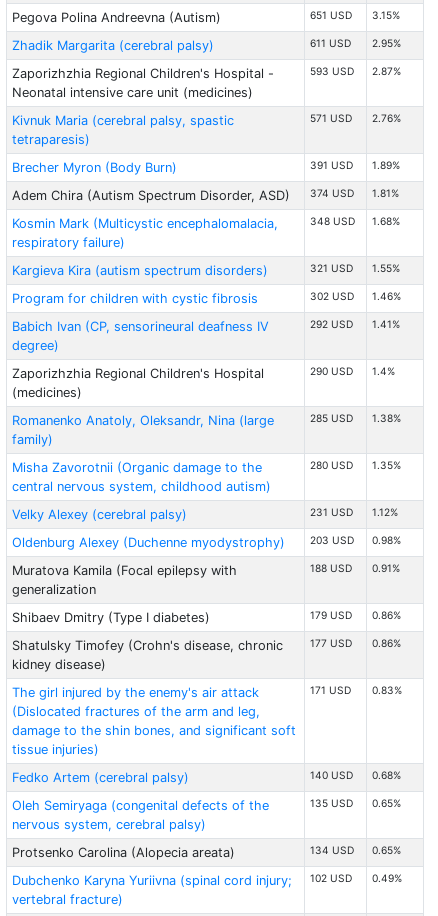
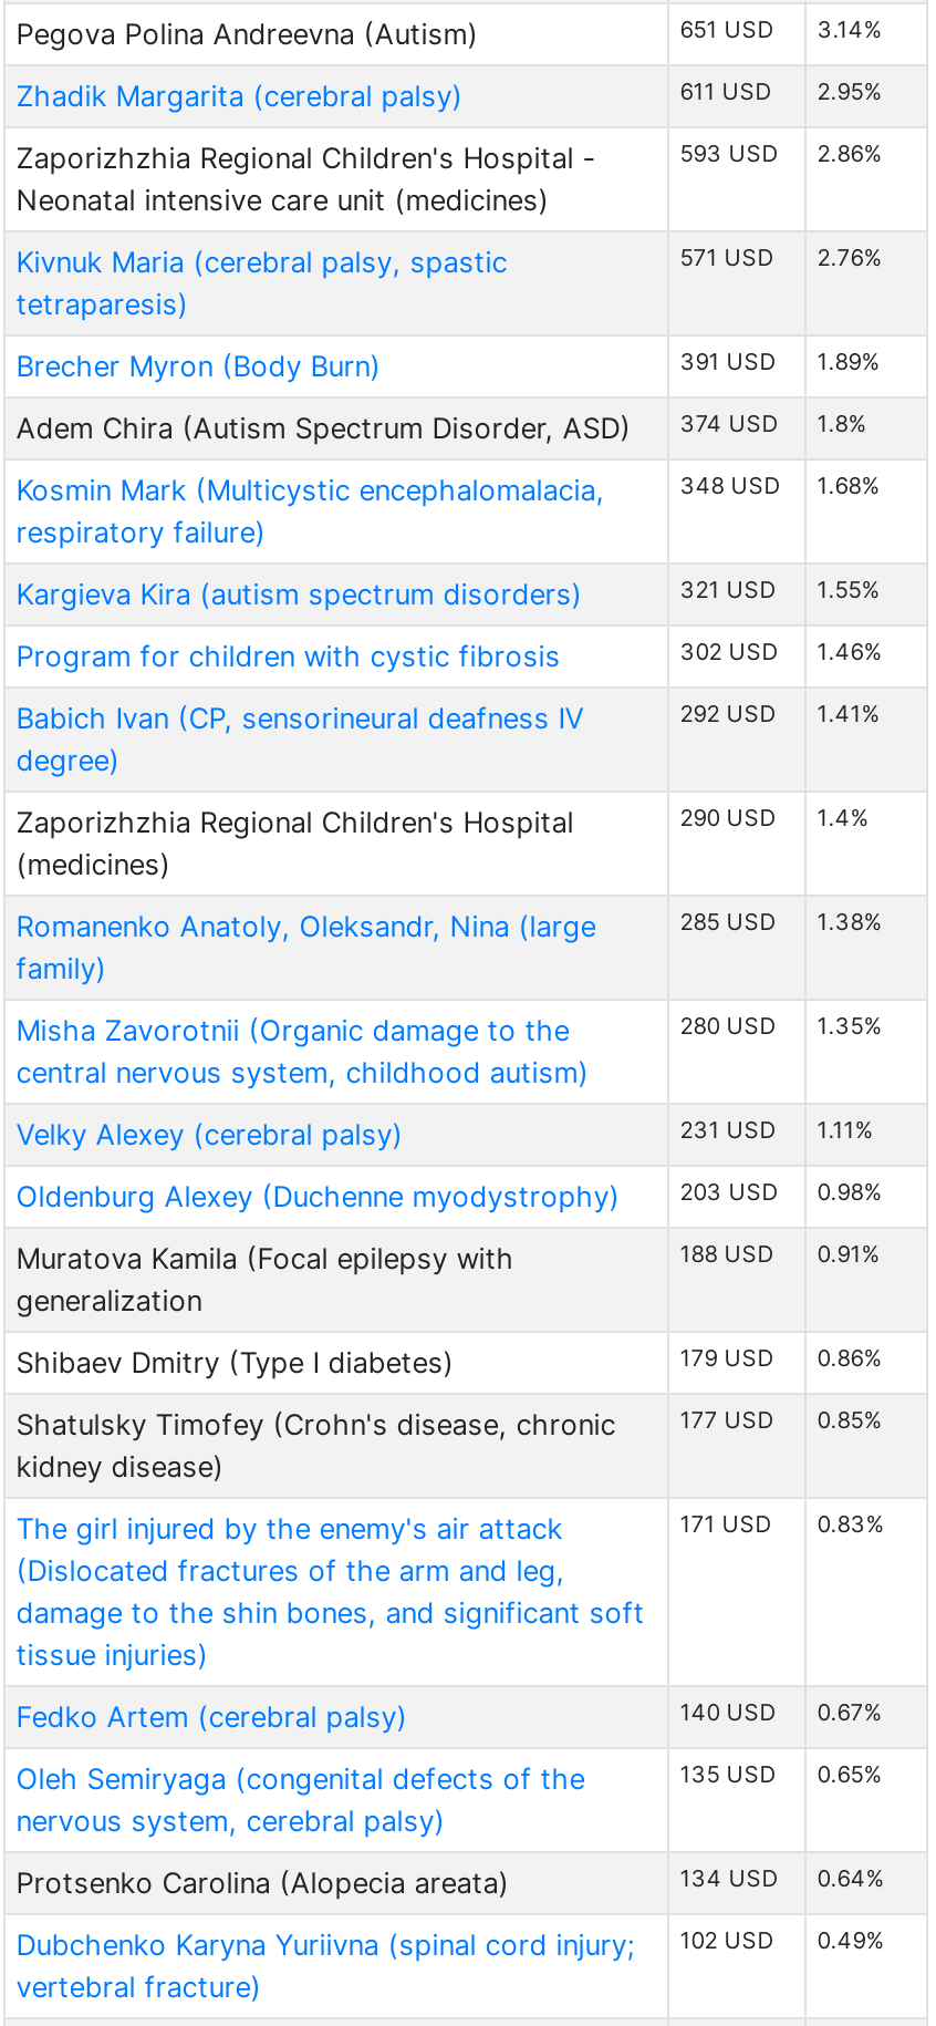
- 651 USD 3.15%
+ 651 USD 3.14%

- 593 USD 2.87%
+ 593 USD 2.86%

- Adem Chira (Autism Spectrum Disorder, ASD) 374 USD 1.81%
+ Adem Chira (Autism Spectrum Disorder, ASD) 374 USD 1.8%

- 231 USD 1.12%
+ 231 USD 1.11%

- 177 USD 0.86%
+ 177 USD 0.85%

- 140 USD 0.68%
+ 140 USD 0.67%

- 134 USD 0.65%
+ 134 USD 0.64%
